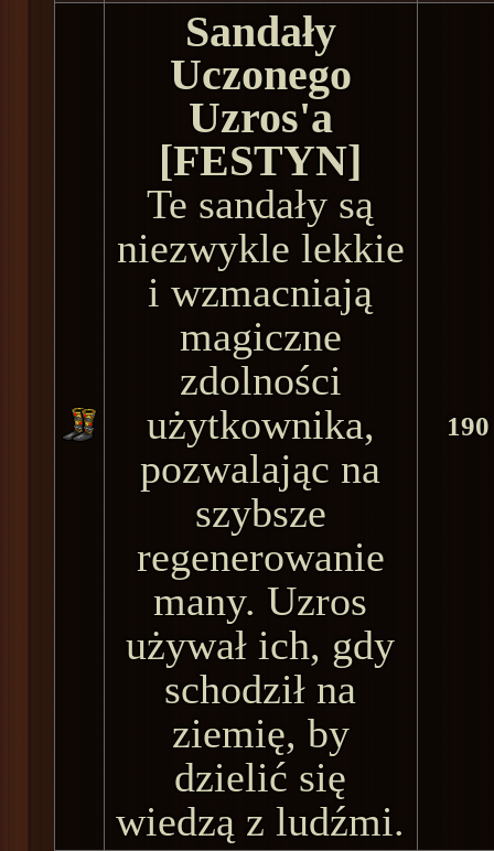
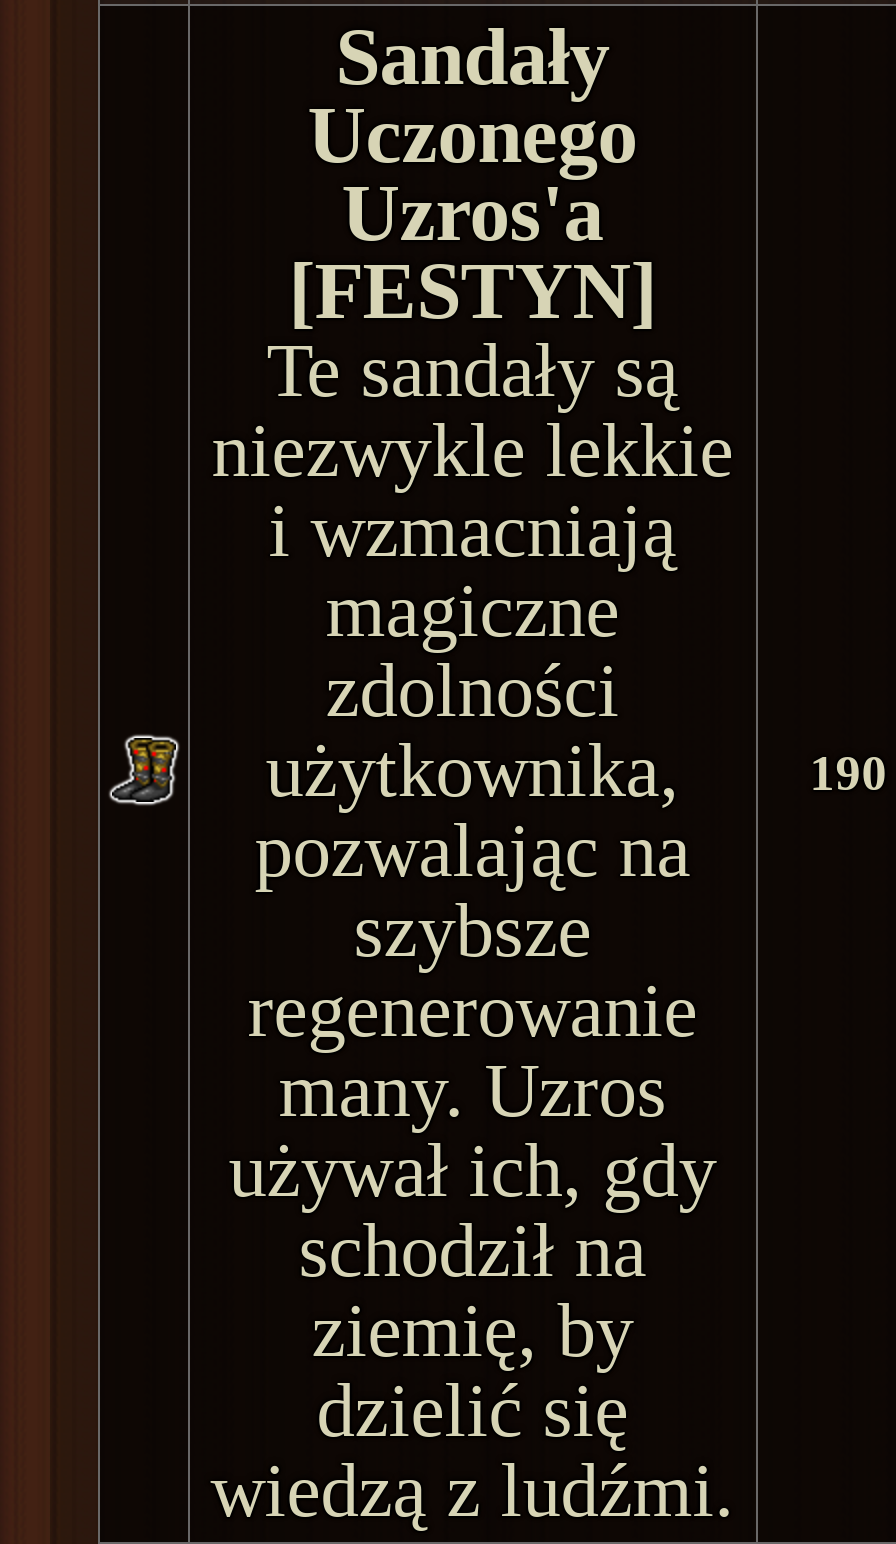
- [image]
+ [image]
